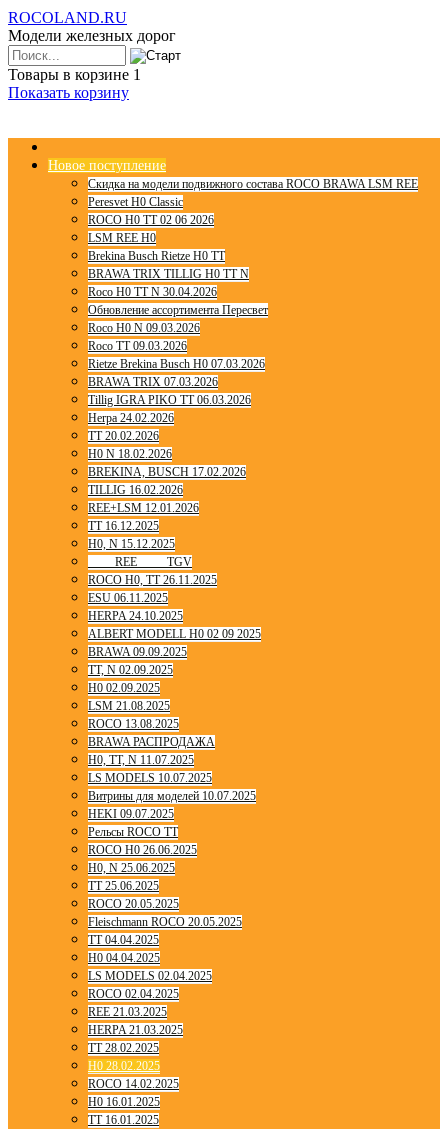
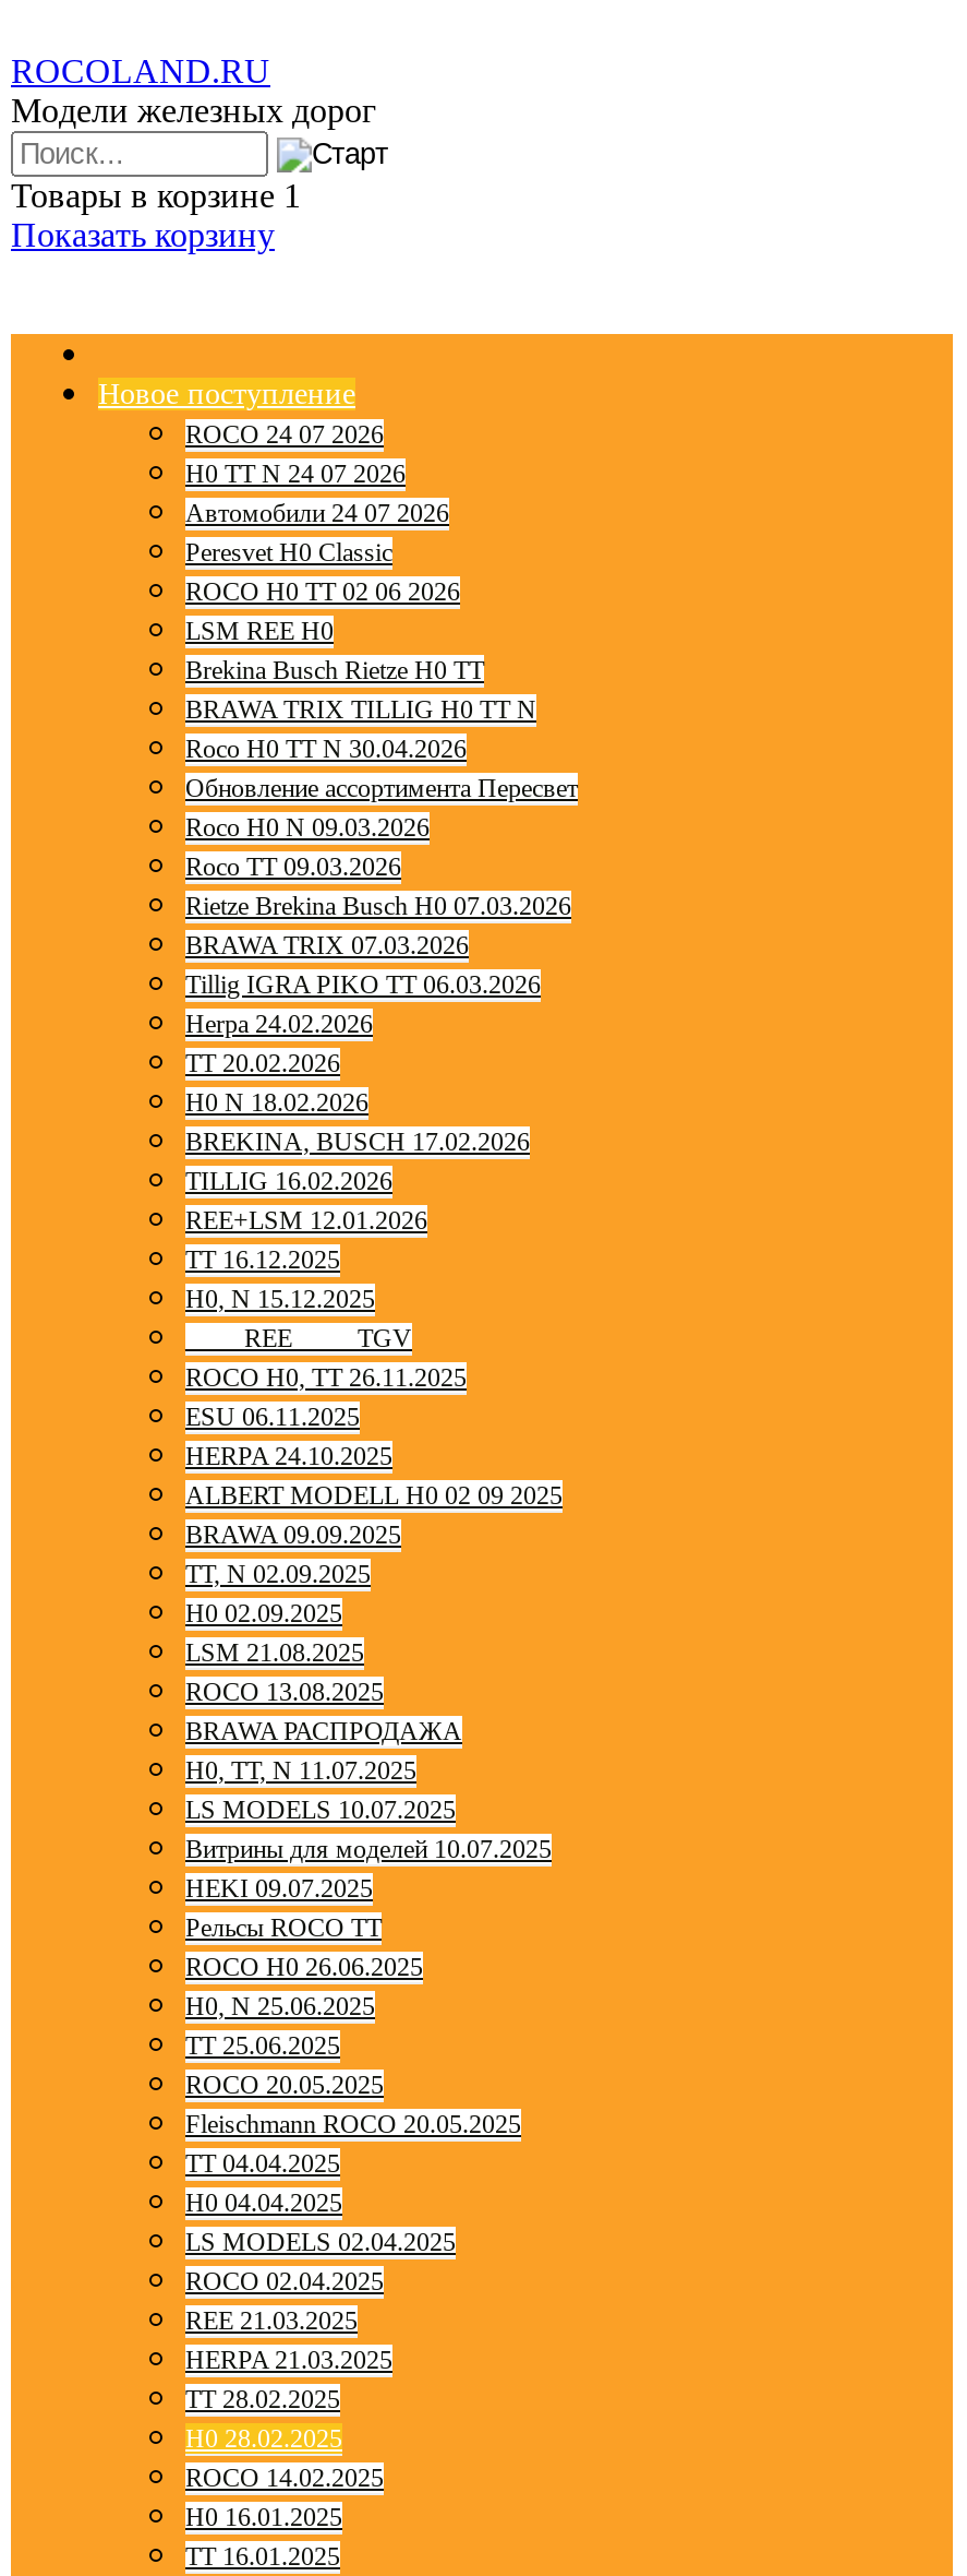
- Скидка на модели подвижного состава ROCO BRAWA LSM REE
+ ROCO 24 07 2026
+ H0 TT N 24 07 2026
+ Автомобили 24 07 2026
